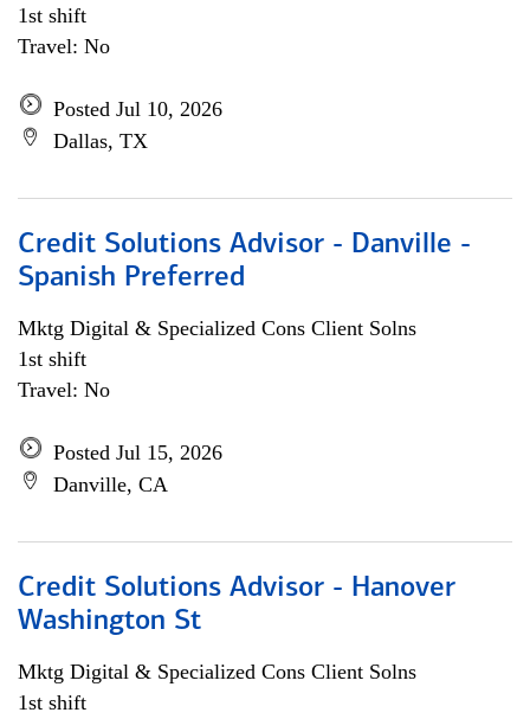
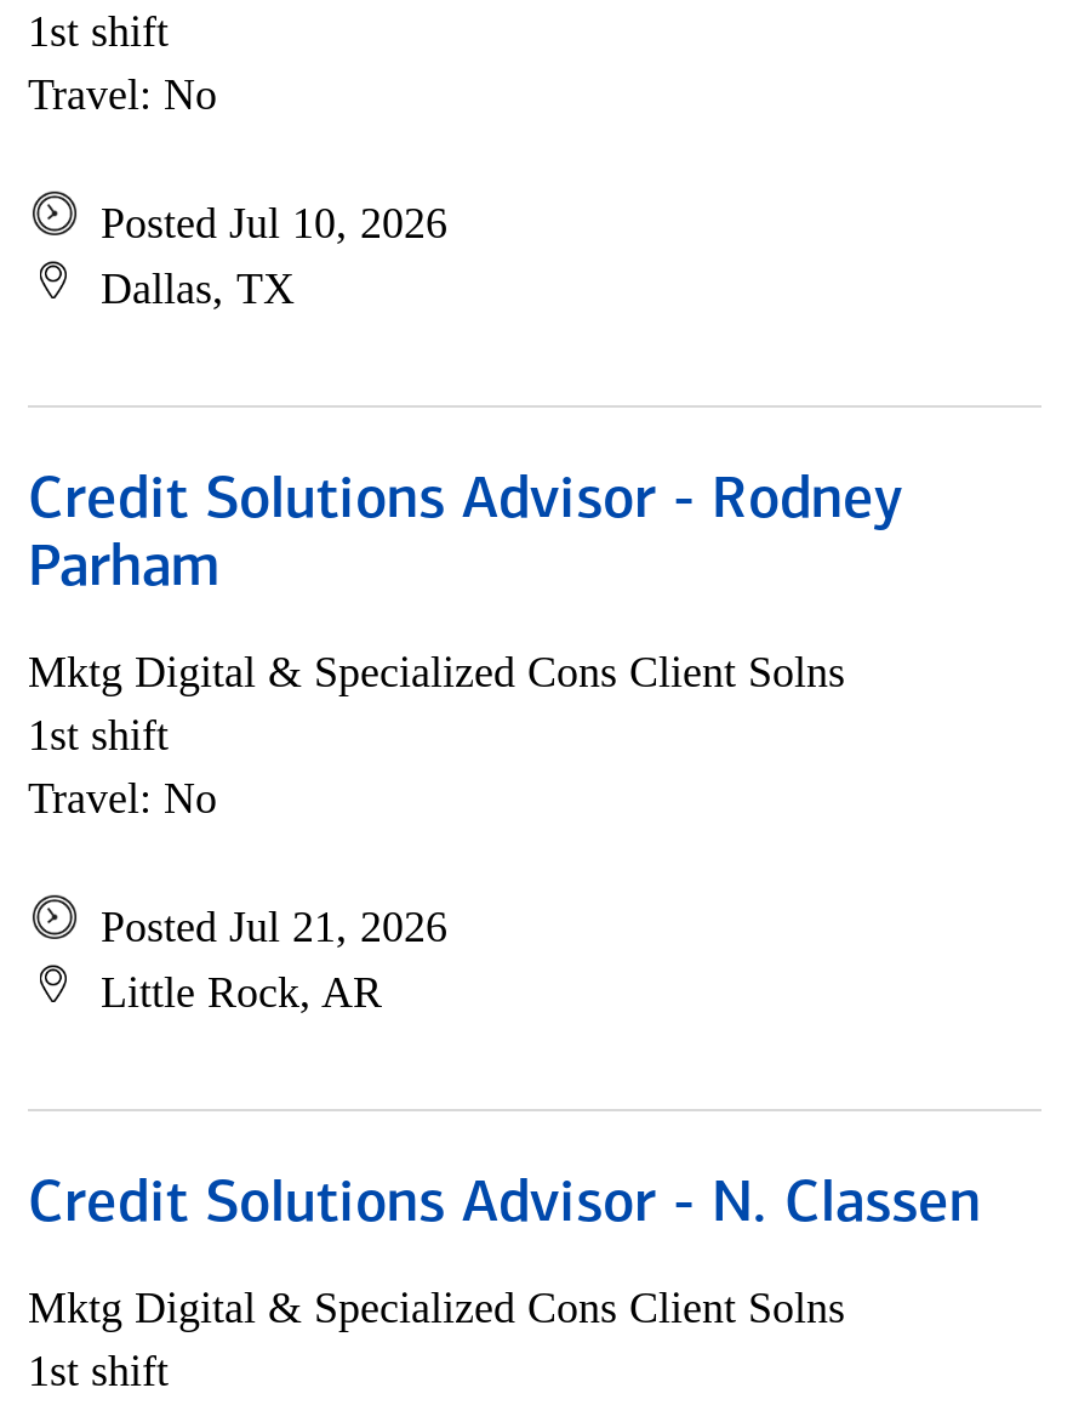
- Credit Solutions Advisor - Danville -
- Spanish Preferred
+ Credit Solutions Advisor - Rodney
+ Parham

- Posted Jul 15, 2026
- Danville, CA
+ Posted Jul 21, 2026
+ Little Rock, AR

- Credit Solutions Advisor - Hanover
- Washington St
+ Credit Solutions Advisor - N. Classen
